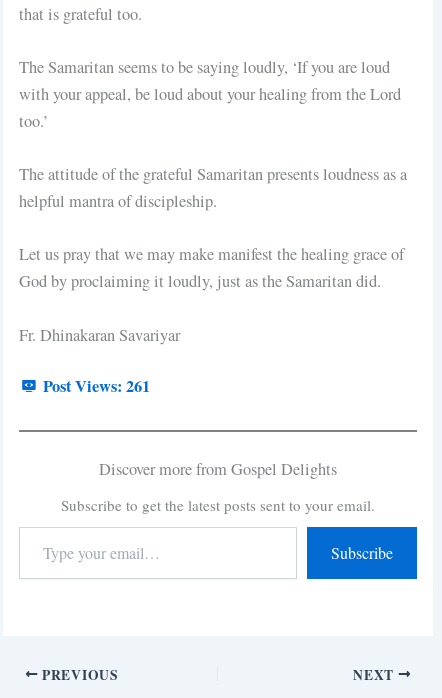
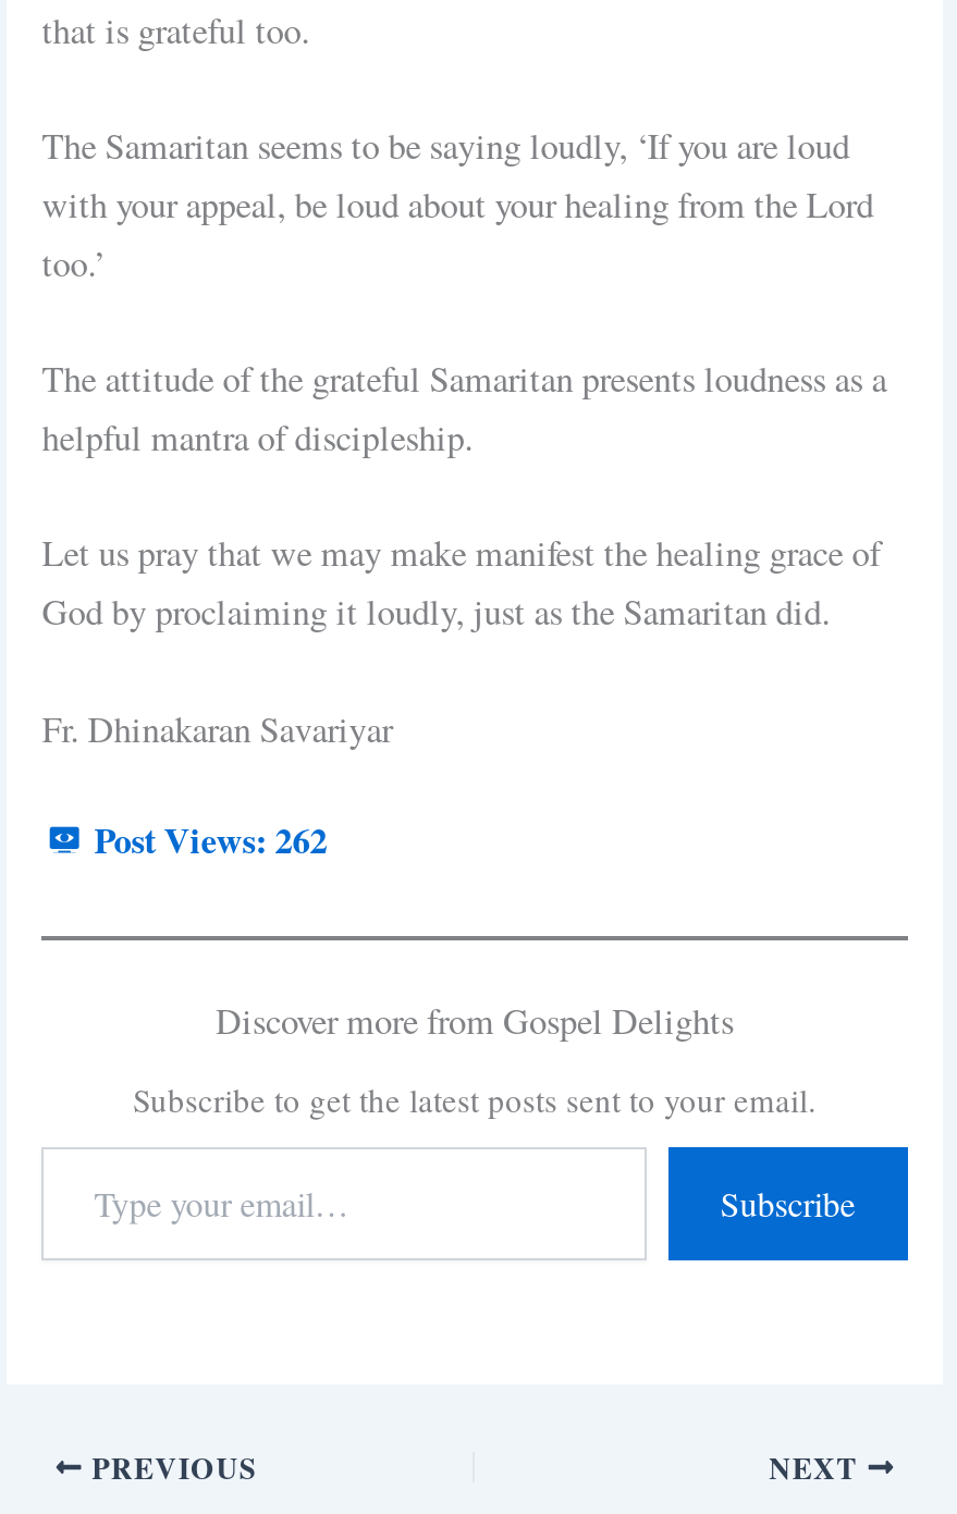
- Post Views: 261
+ Post Views: 262
